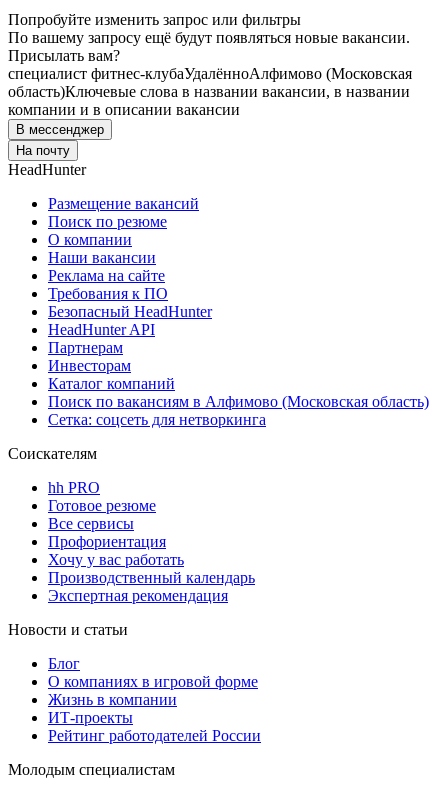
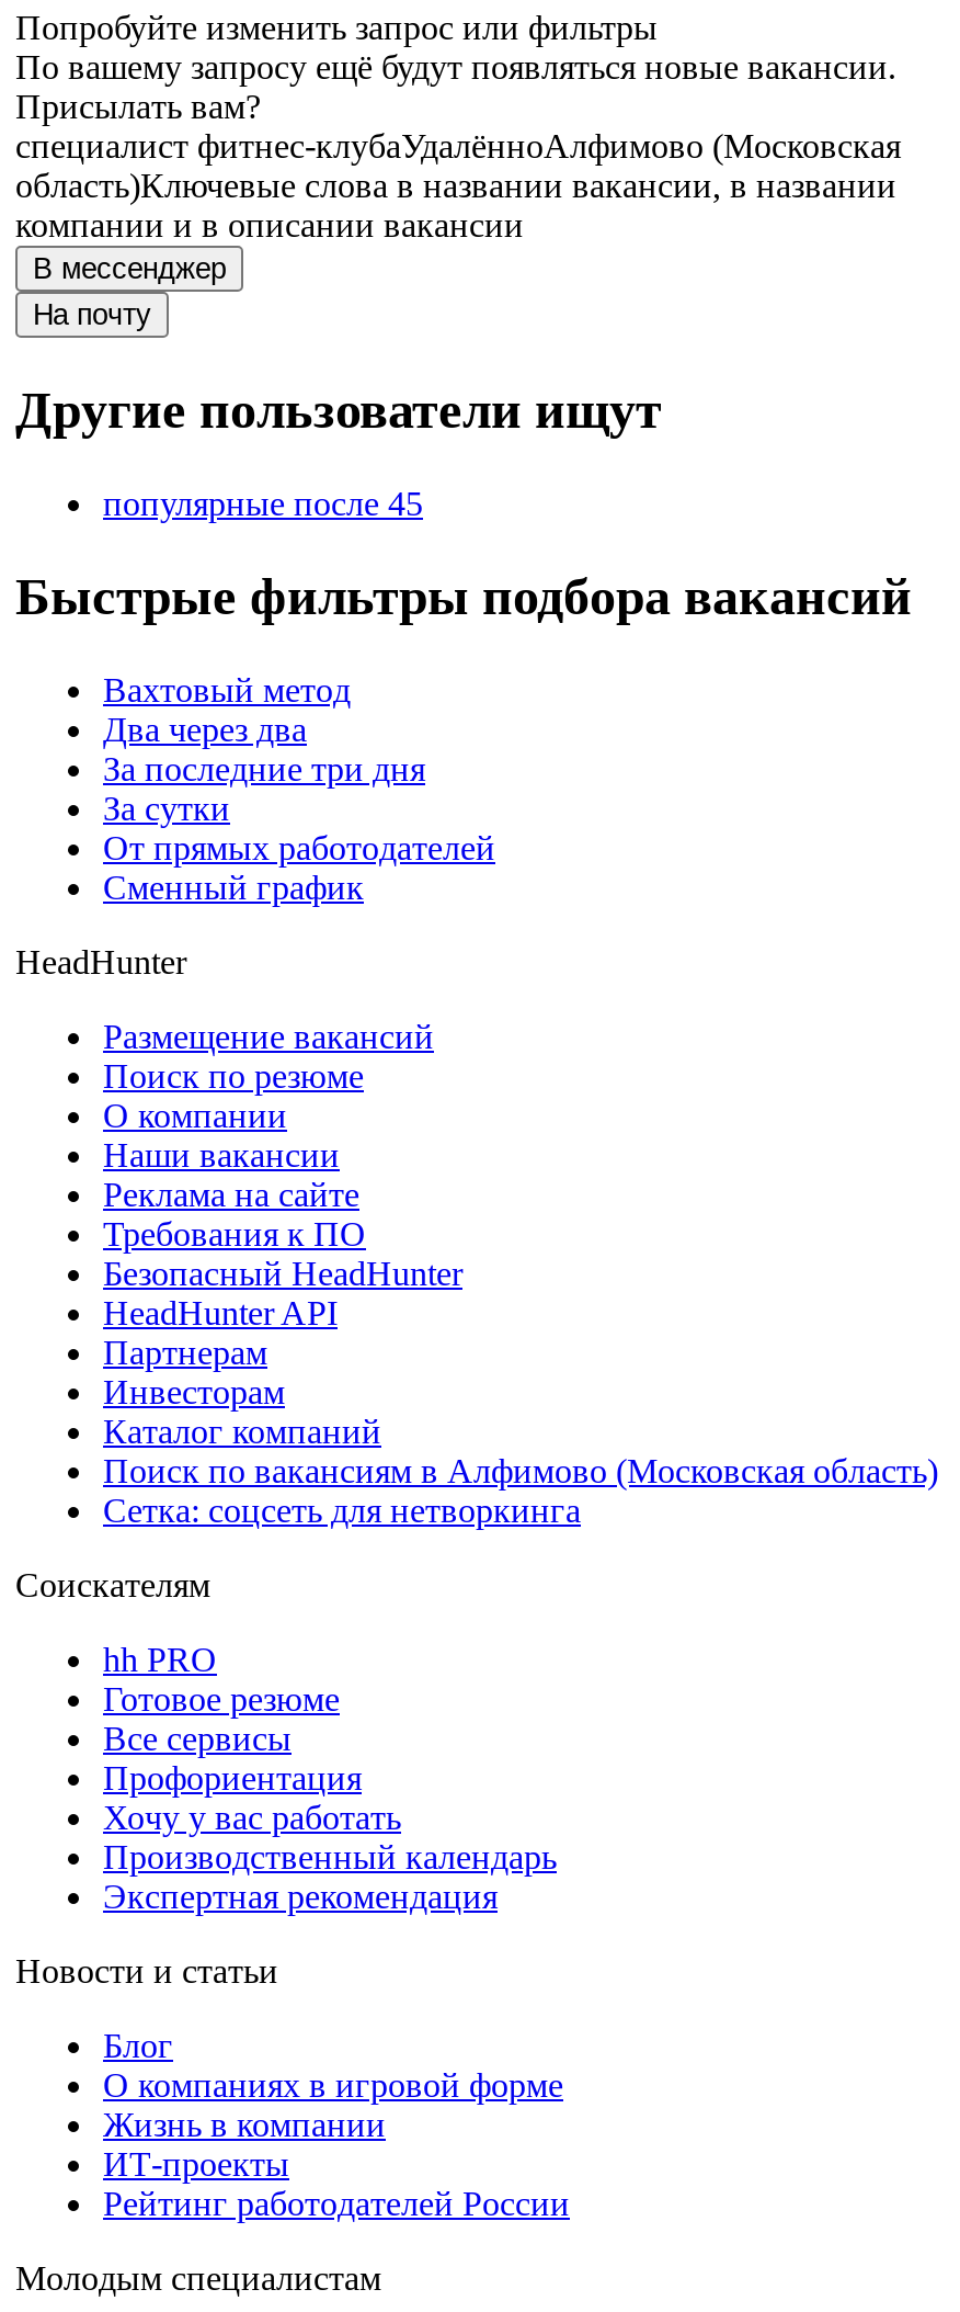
+ Другие пользователи ищут
+ популярные после 45
+ Быстрые фильтры подбора вакансий
+ Вахтовый метод
+ Два через два
+ За последние три дня
+ За сутки
+ От прямых работодателей
+ Сменный график
